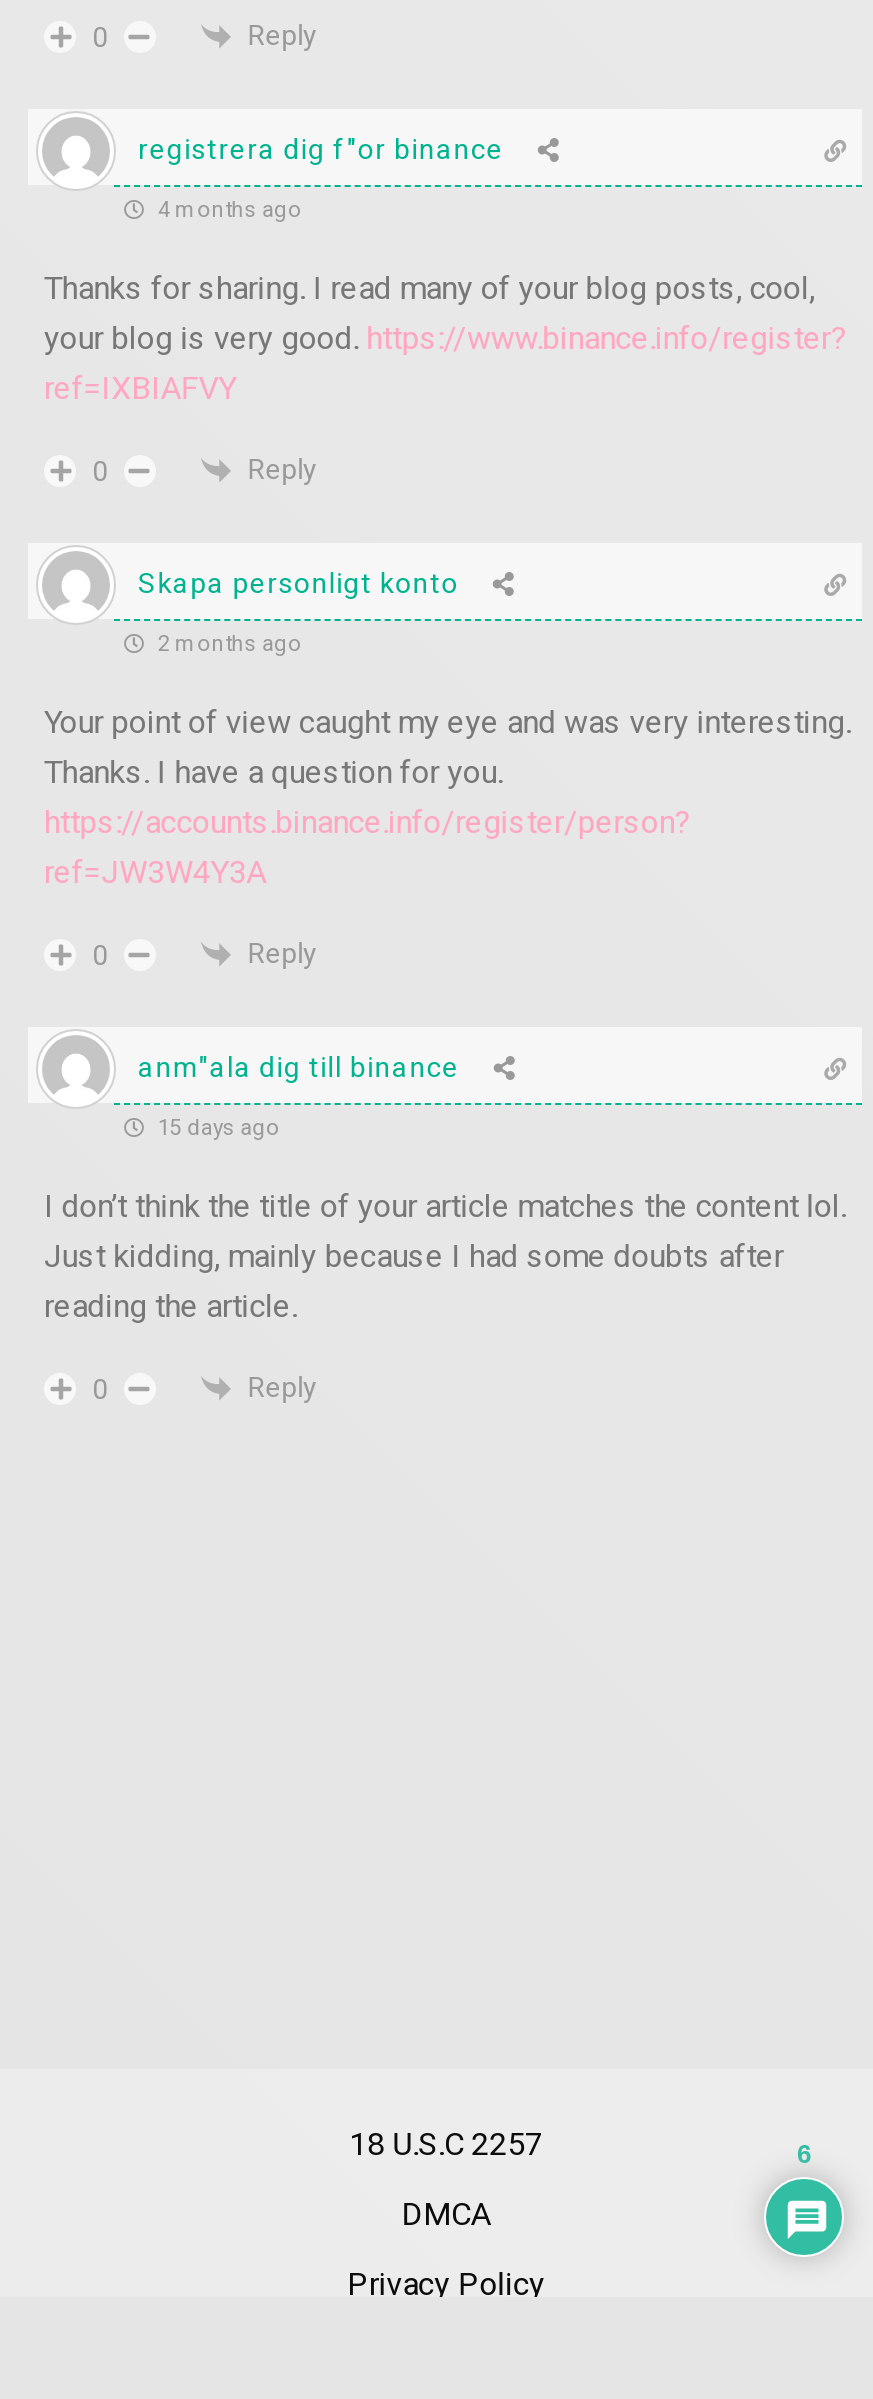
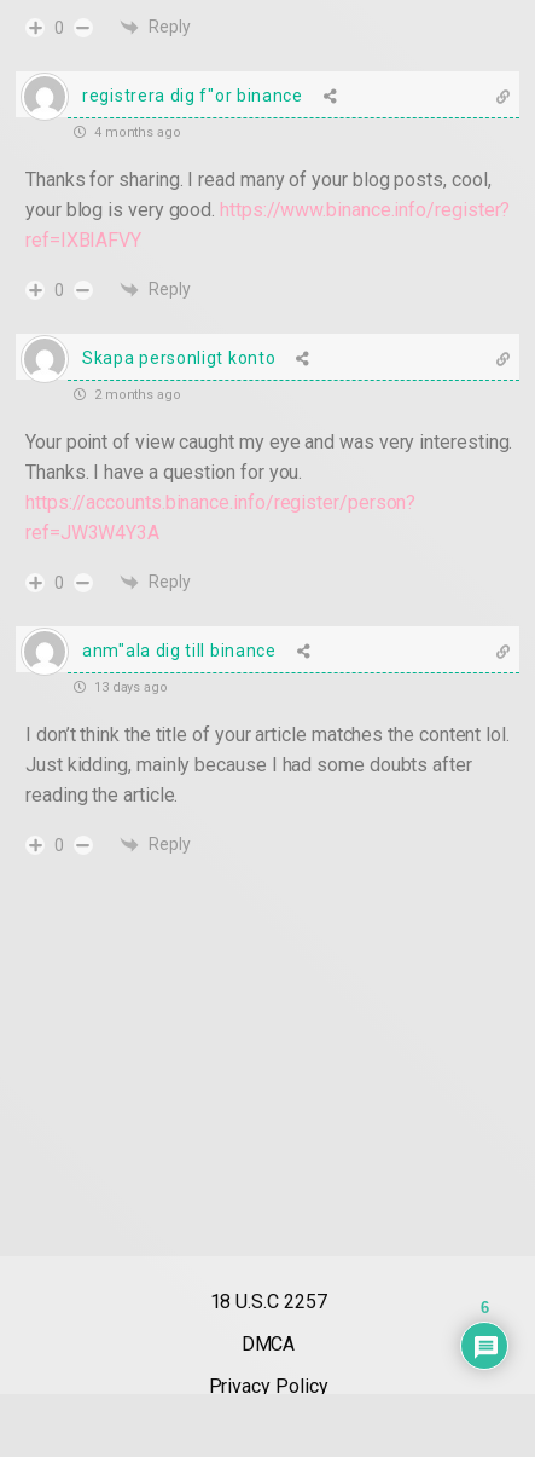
- 15 days ago
+ 13 days ago
